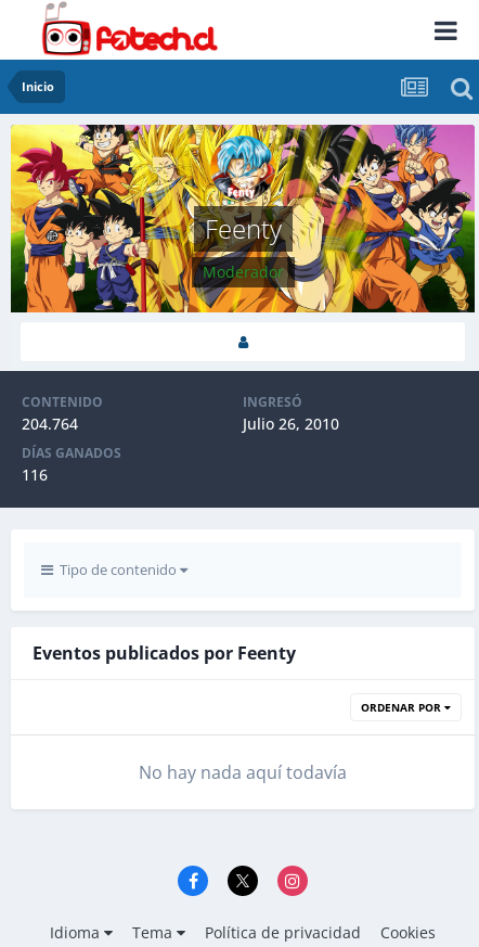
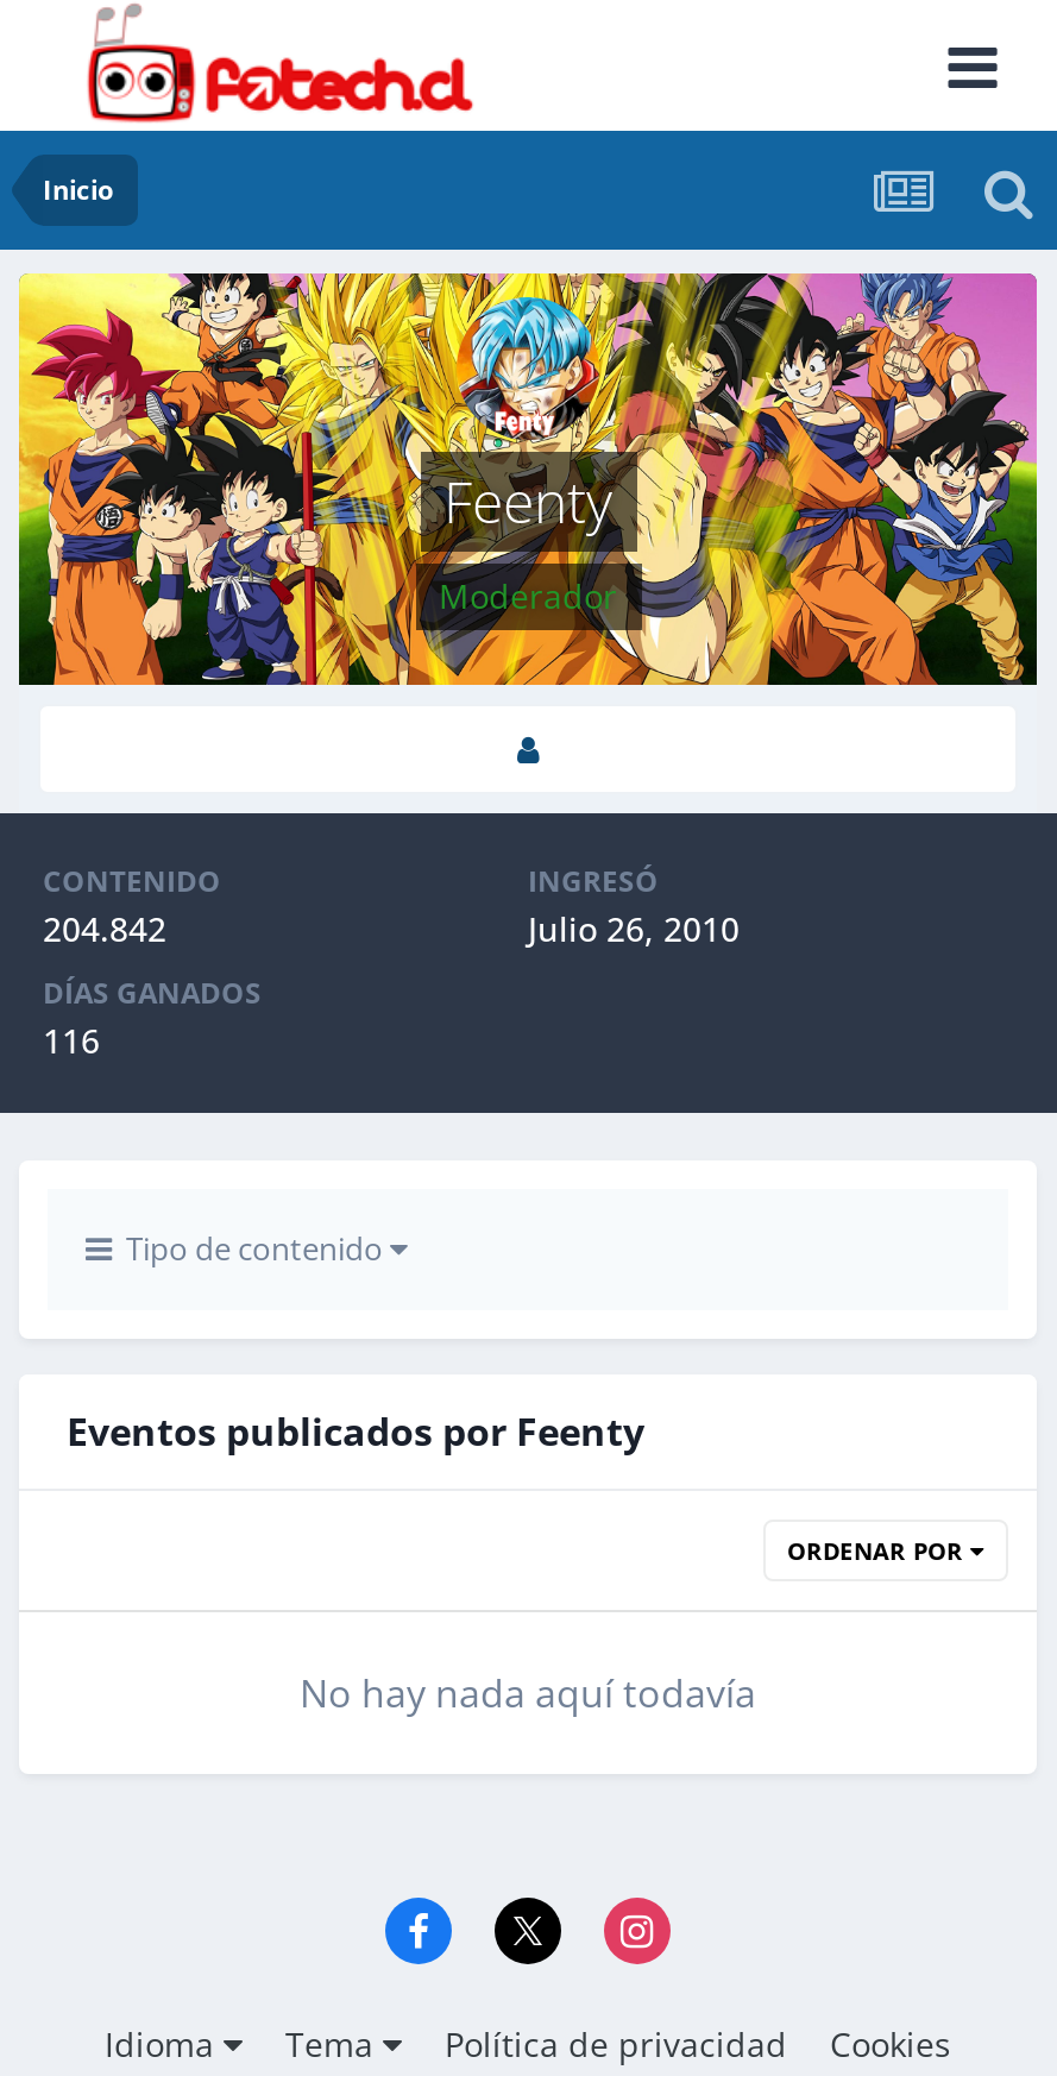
- 204.764
+ 204.842
